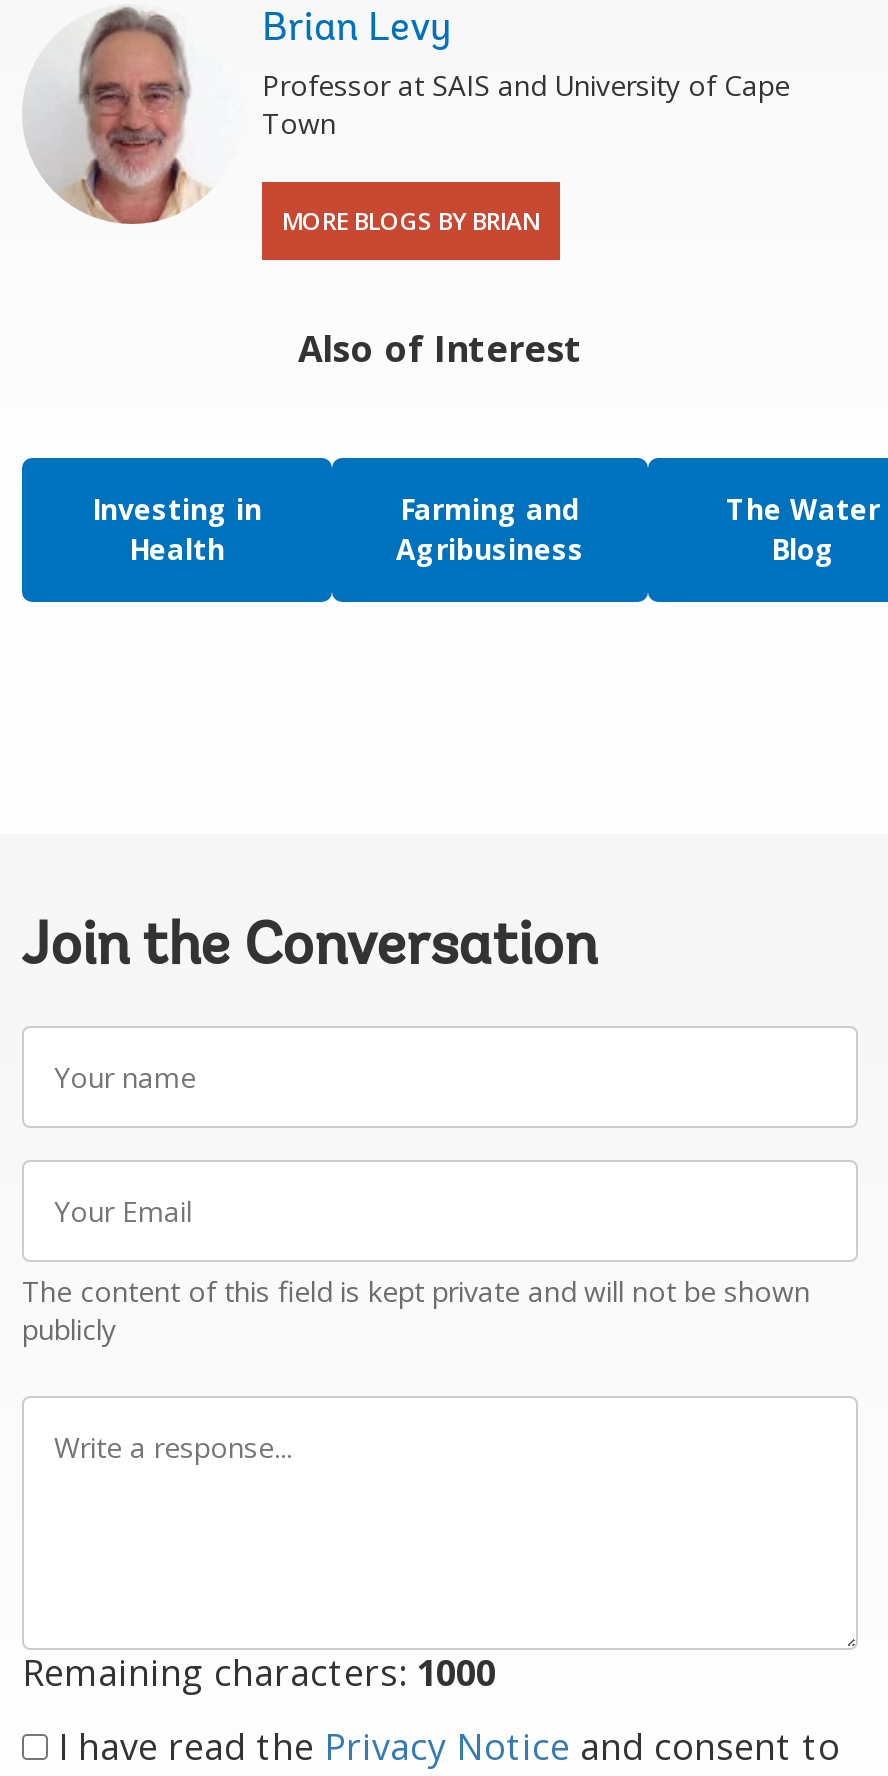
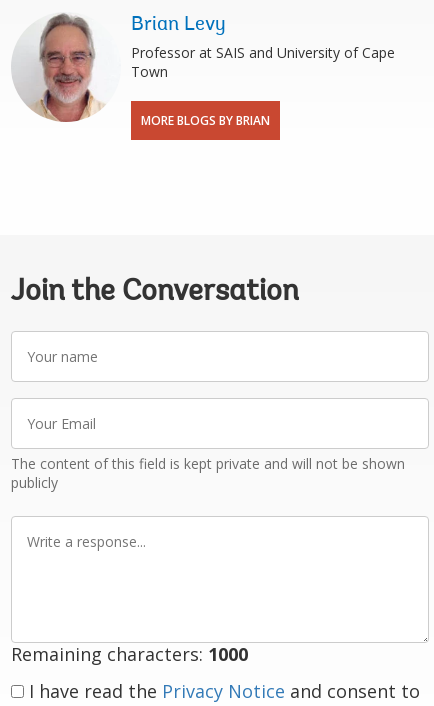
- [image]
- Also of Interest
- Investing in
- Health

- Farming and
- Agribusiness

- The Water
- Blog
